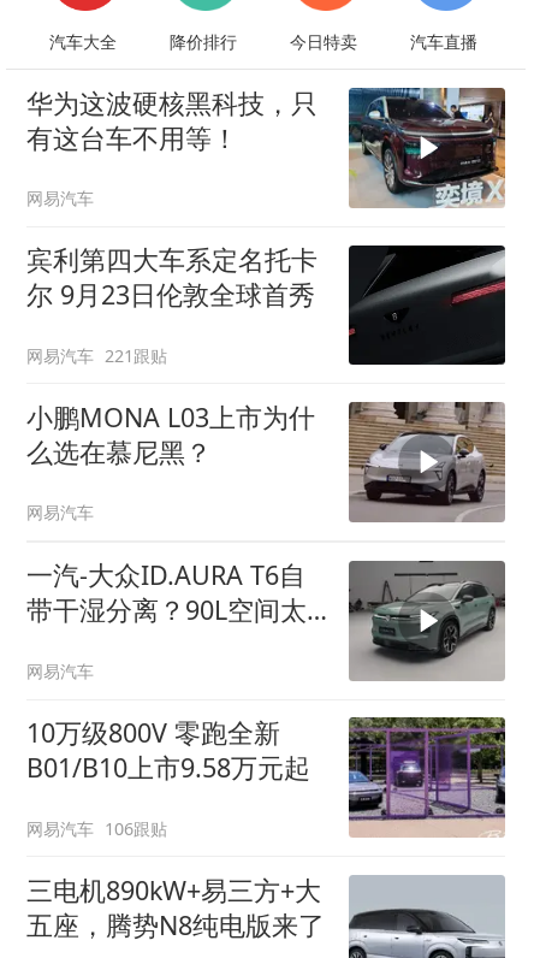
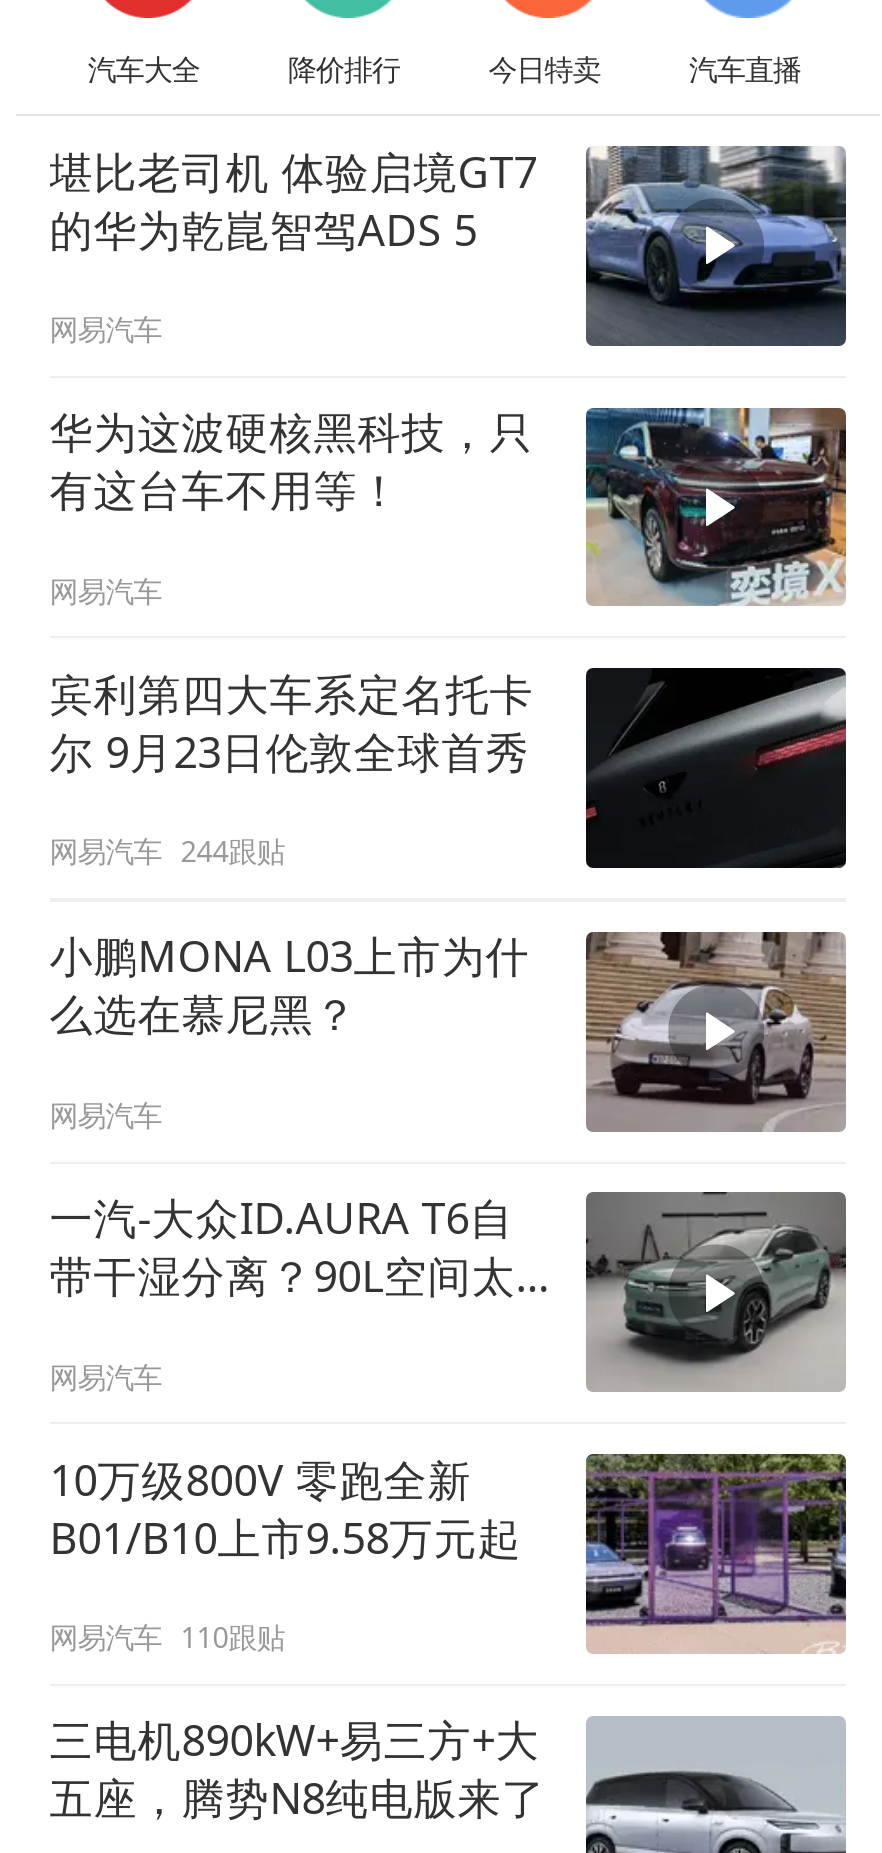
+ [image]
+ 堪比老司机 体验启境GT7
+ 的华为乾崑智驾ADS 5
+ 网易汽车

- 网易汽车 221跟贴
+ 网易汽车 244跟贴

- 网易汽车 106跟贴
+ 网易汽车 110跟贴
